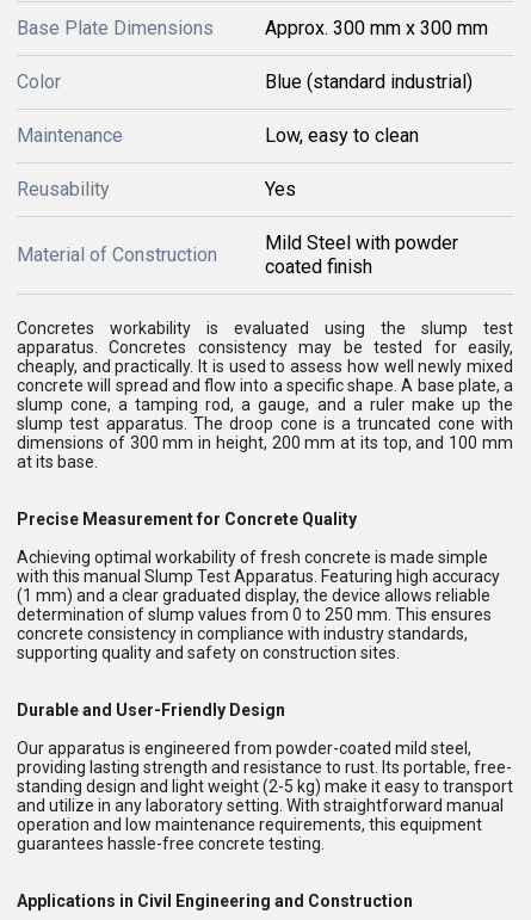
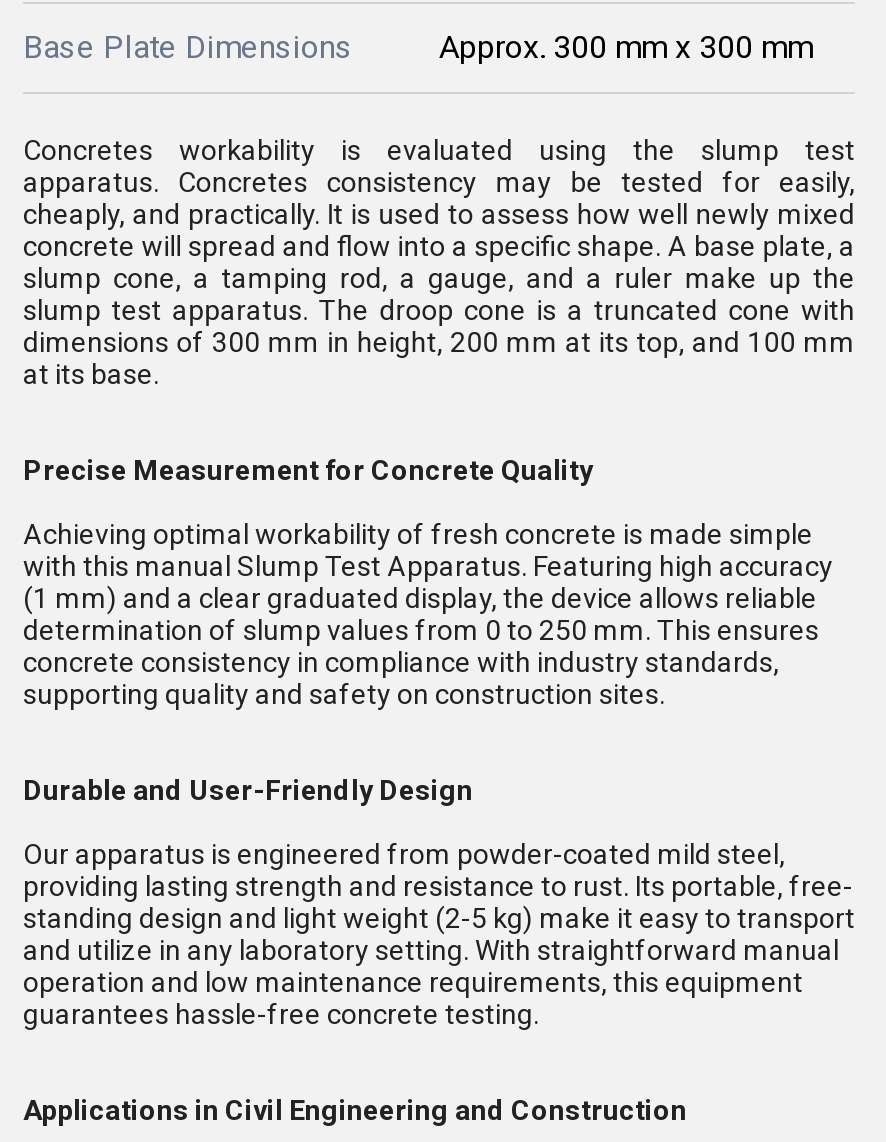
- Color
- Blue (standard industrial)
- Maintenance
- Low, easy to clean
- Reusability
- Yes
- Material of Construction

- Mild Steel with powder
- coated finish
